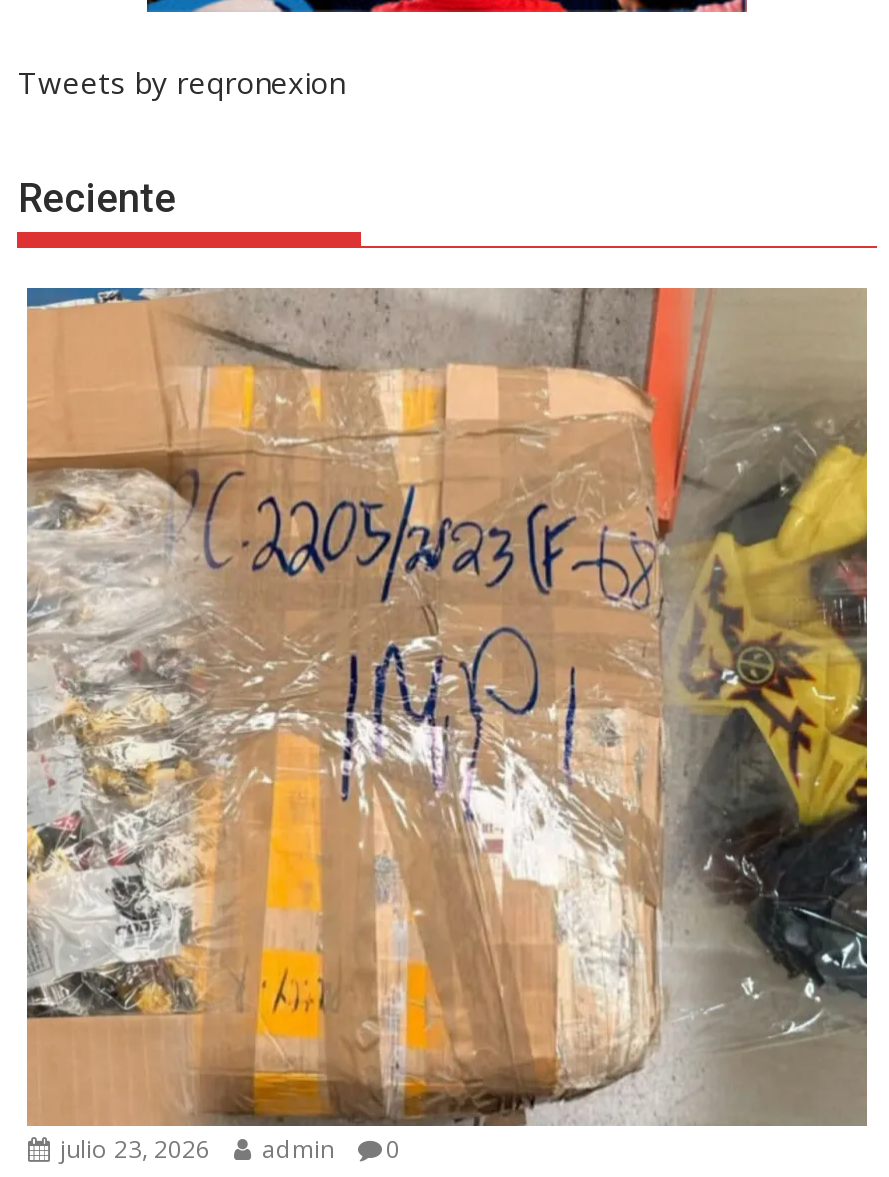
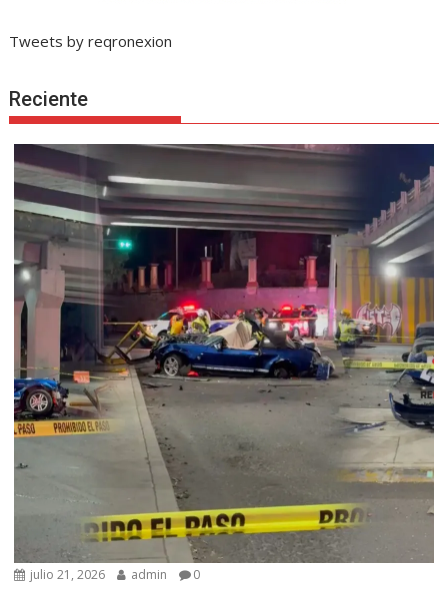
- [image]
- julio 23, 2026 admin 0
+ [image]
+ julio 21, 2026 admin 0
